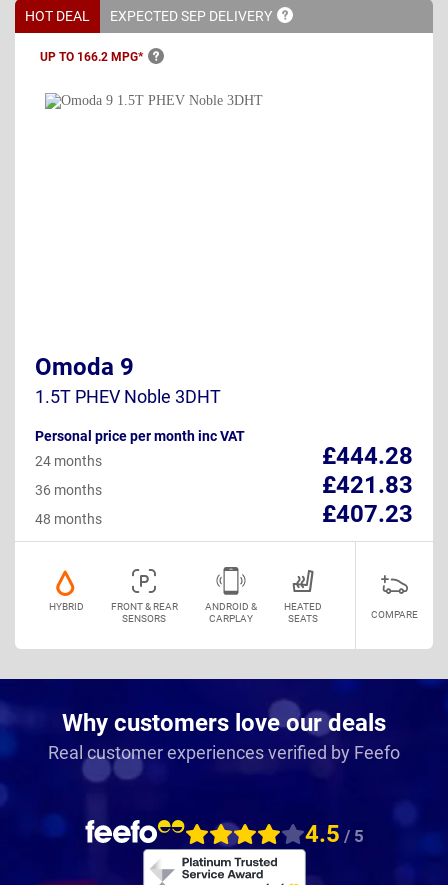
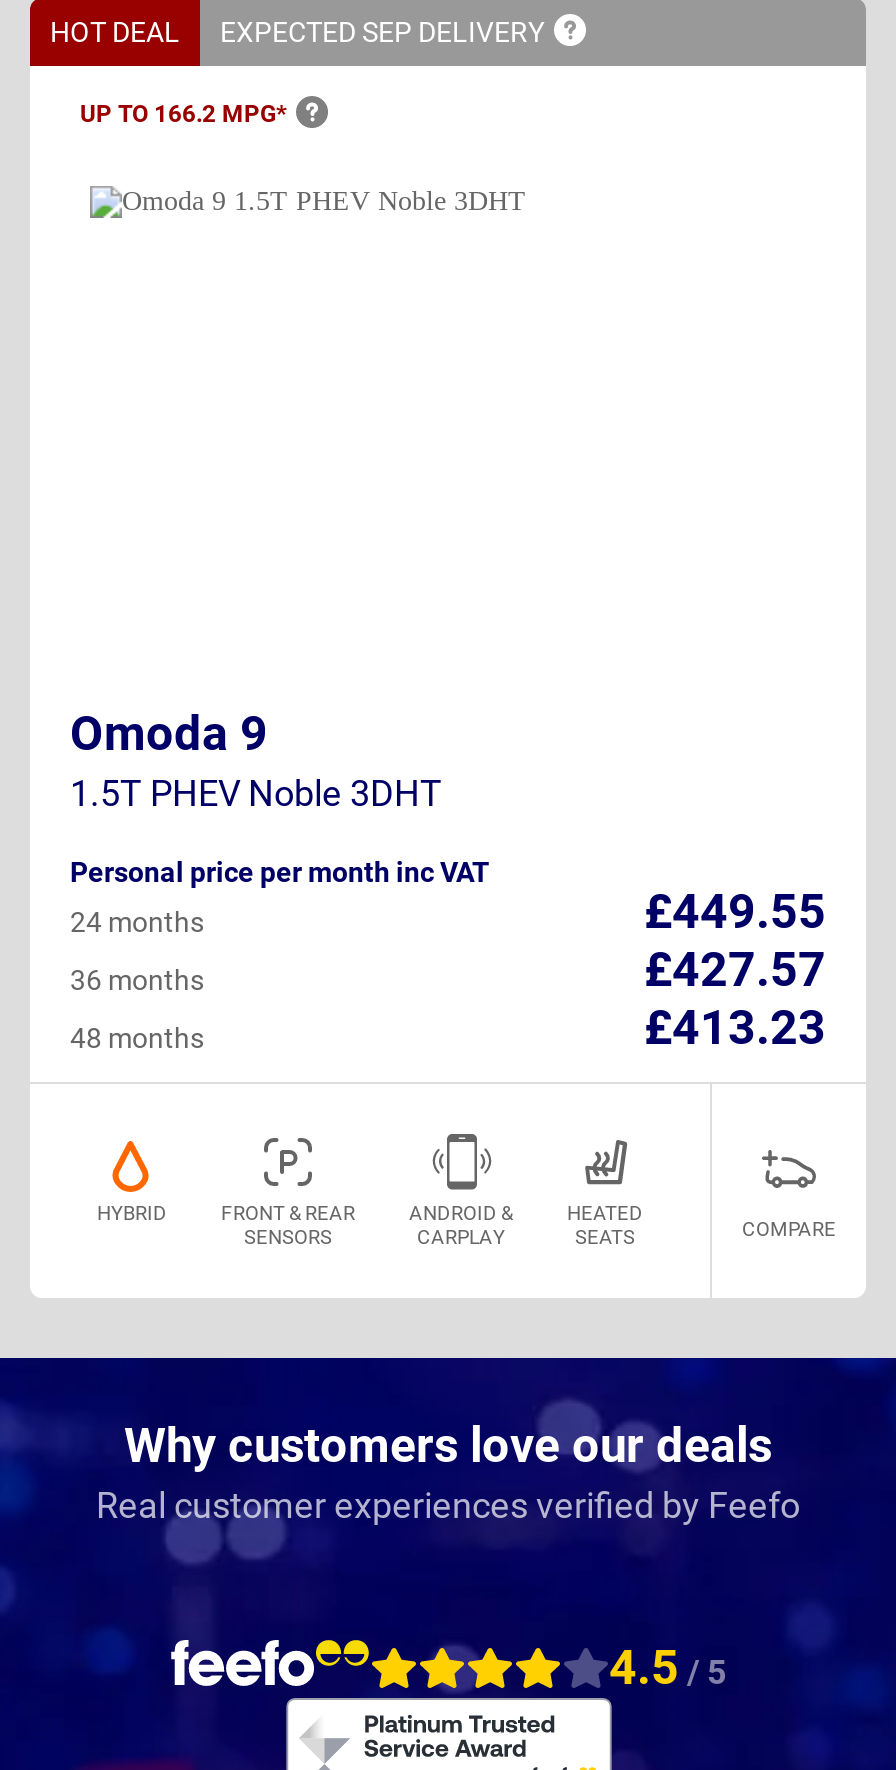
- £444.28
+ £449.55

- £421.83
+ £427.57

- £407.23
+ £413.23
